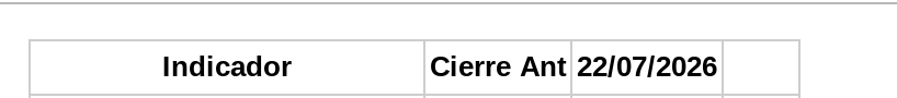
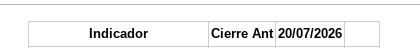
- Cierre Ant 22/07/2026
+ Cierre Ant 20/07/2026
